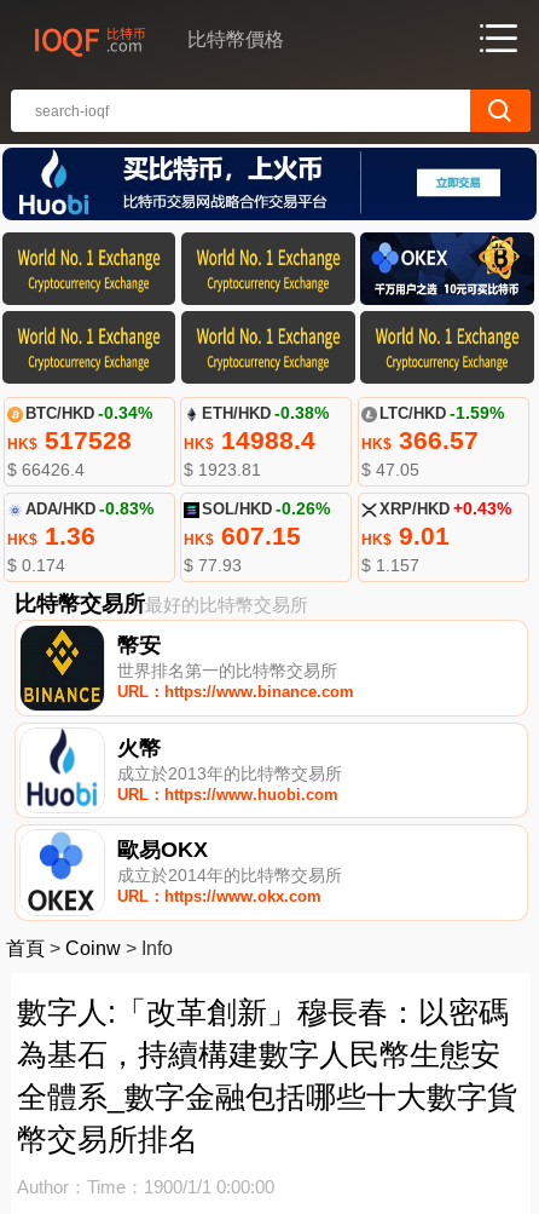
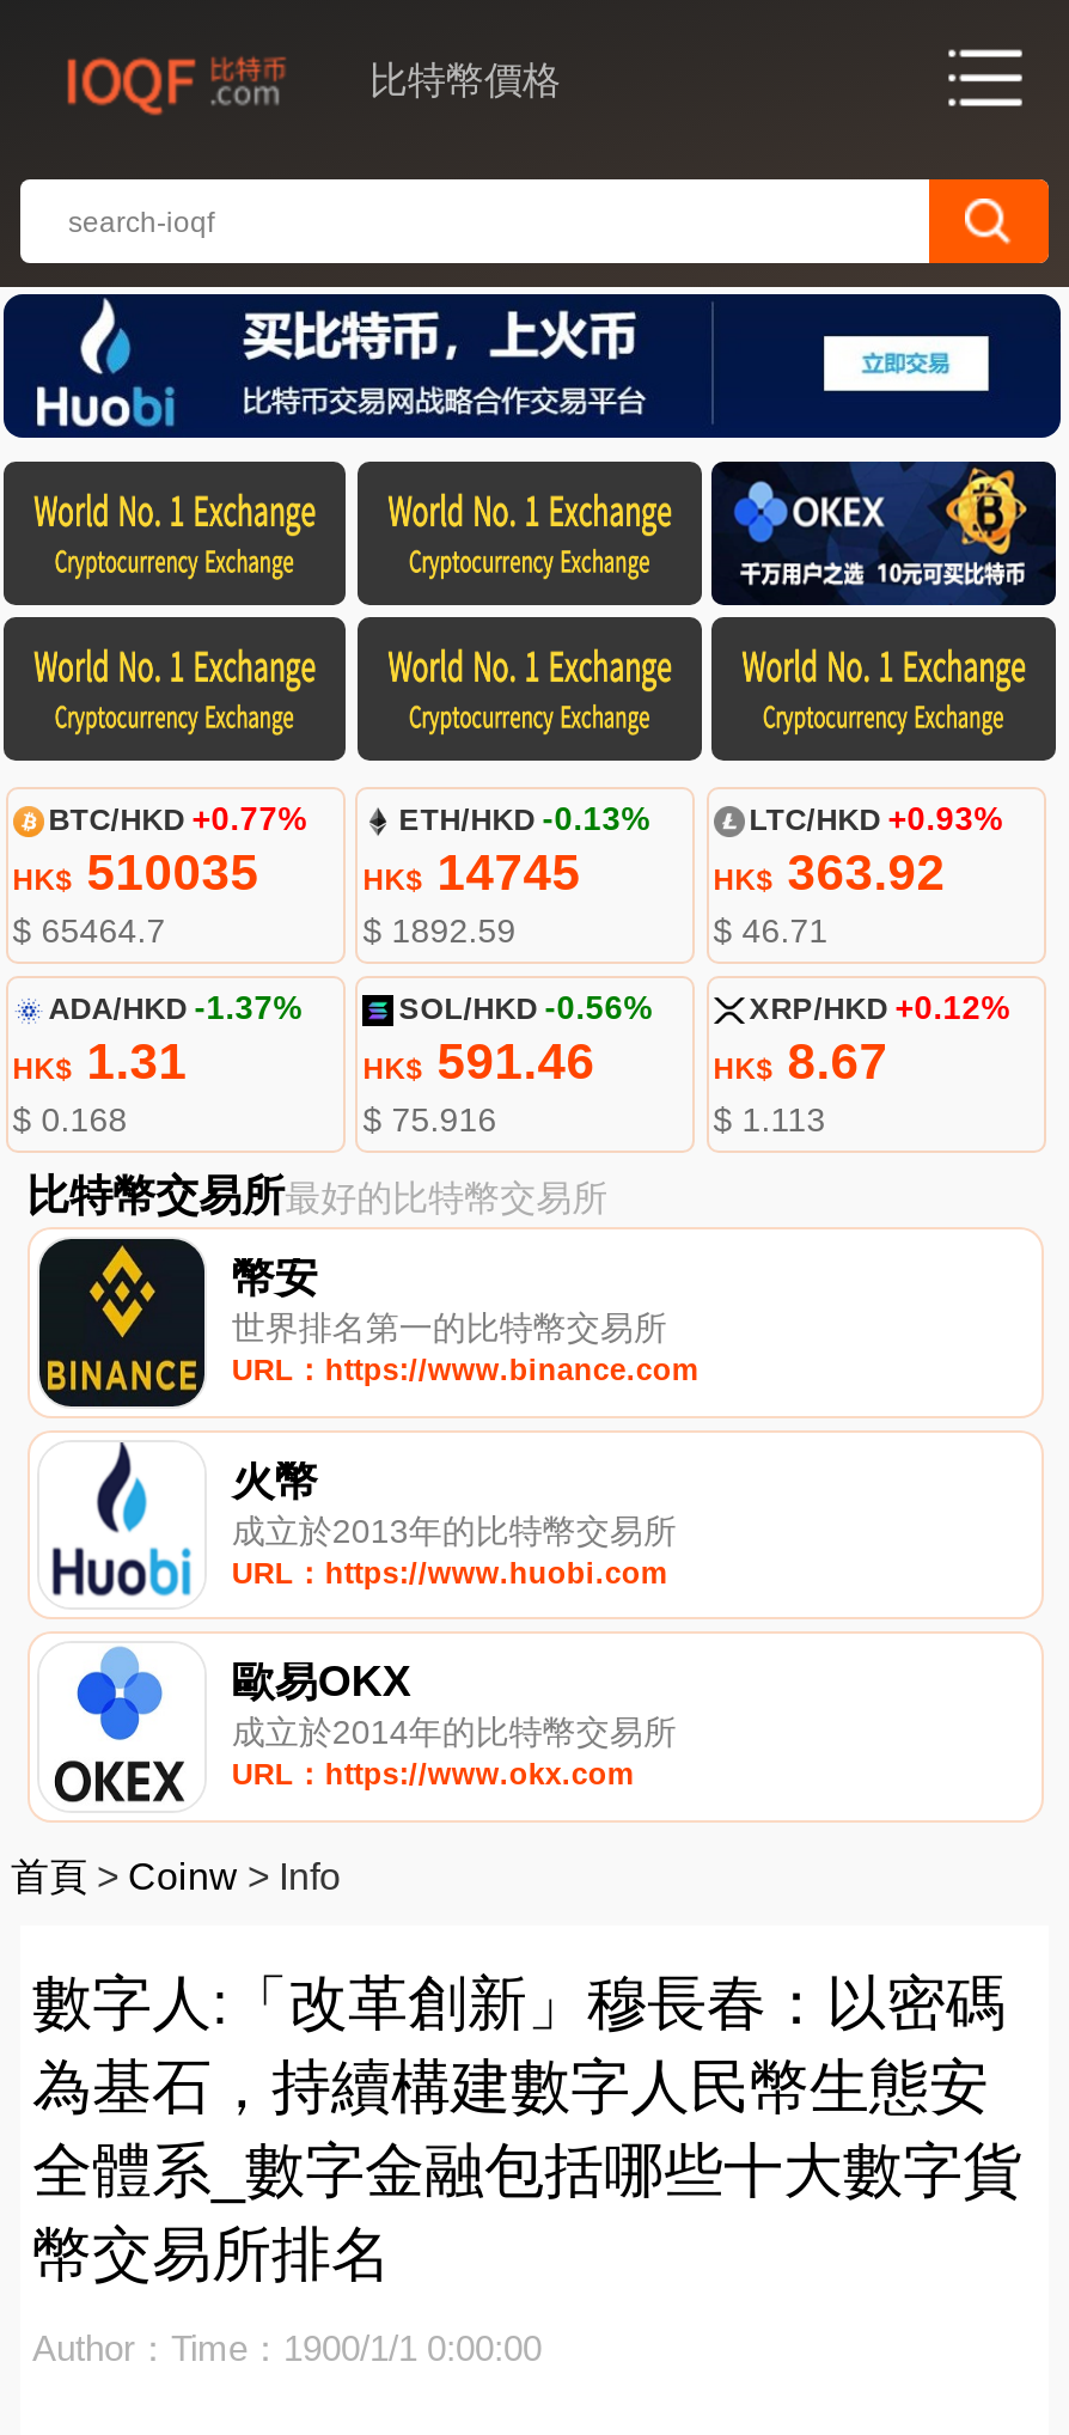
- BTC/HKD -0.34%
- HK$517528
- $ 66426.4
+ BTC/HKD +0.77%
+ HK$510035
+ $ 65464.7

- ETH/HKD -0.38%
- HK$14988.4
- $ 1923.81
+ ETH/HKD -0.13%
+ HK$14745
+ $ 1892.59

- LTC/HKD -1.59%
- HK$366.57
- $ 47.05
+ LTC/HKD +0.93%
+ HK$363.92
+ $ 46.71

- ADA/HKD -0.83%
- HK$1.36
- $ 0.174
+ ADA/HKD -1.37%
+ HK$1.31
+ $ 0.168

- SOL/HKD -0.26%
- HK$607.15
- $ 77.93
+ SOL/HKD -0.56%
+ HK$591.46
+ $ 75.916

- XRP/HKD +0.43%
- HK$9.01
- $ 1.157
+ XRP/HKD +0.12%
+ HK$8.67
+ $ 1.113
